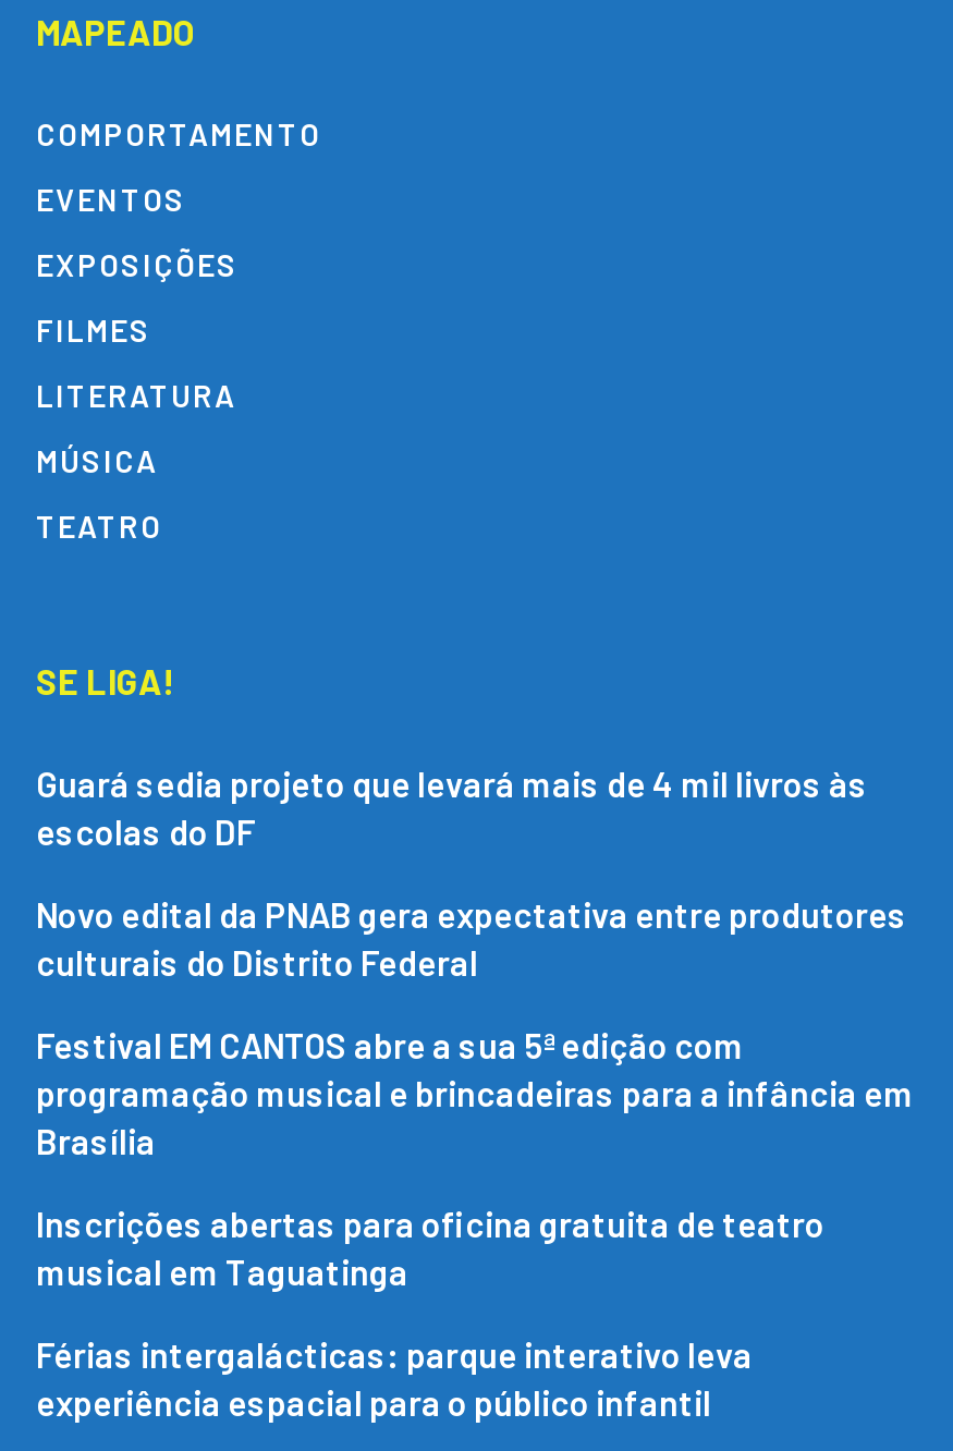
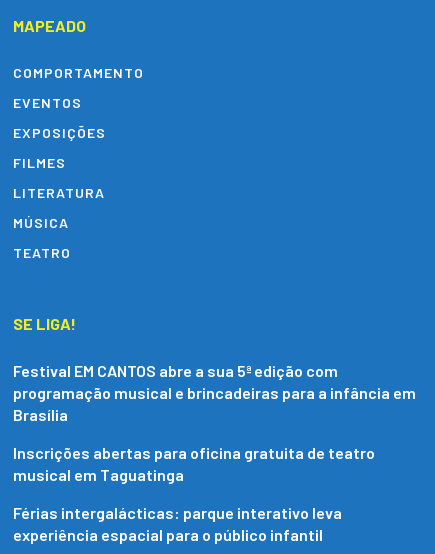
- Guará sedia projeto que levará mais de 4 mil livros às
- escolas do DF
- Novo edital da PNAB gera expectativa entre produtores
- culturais do Distrito Federal
